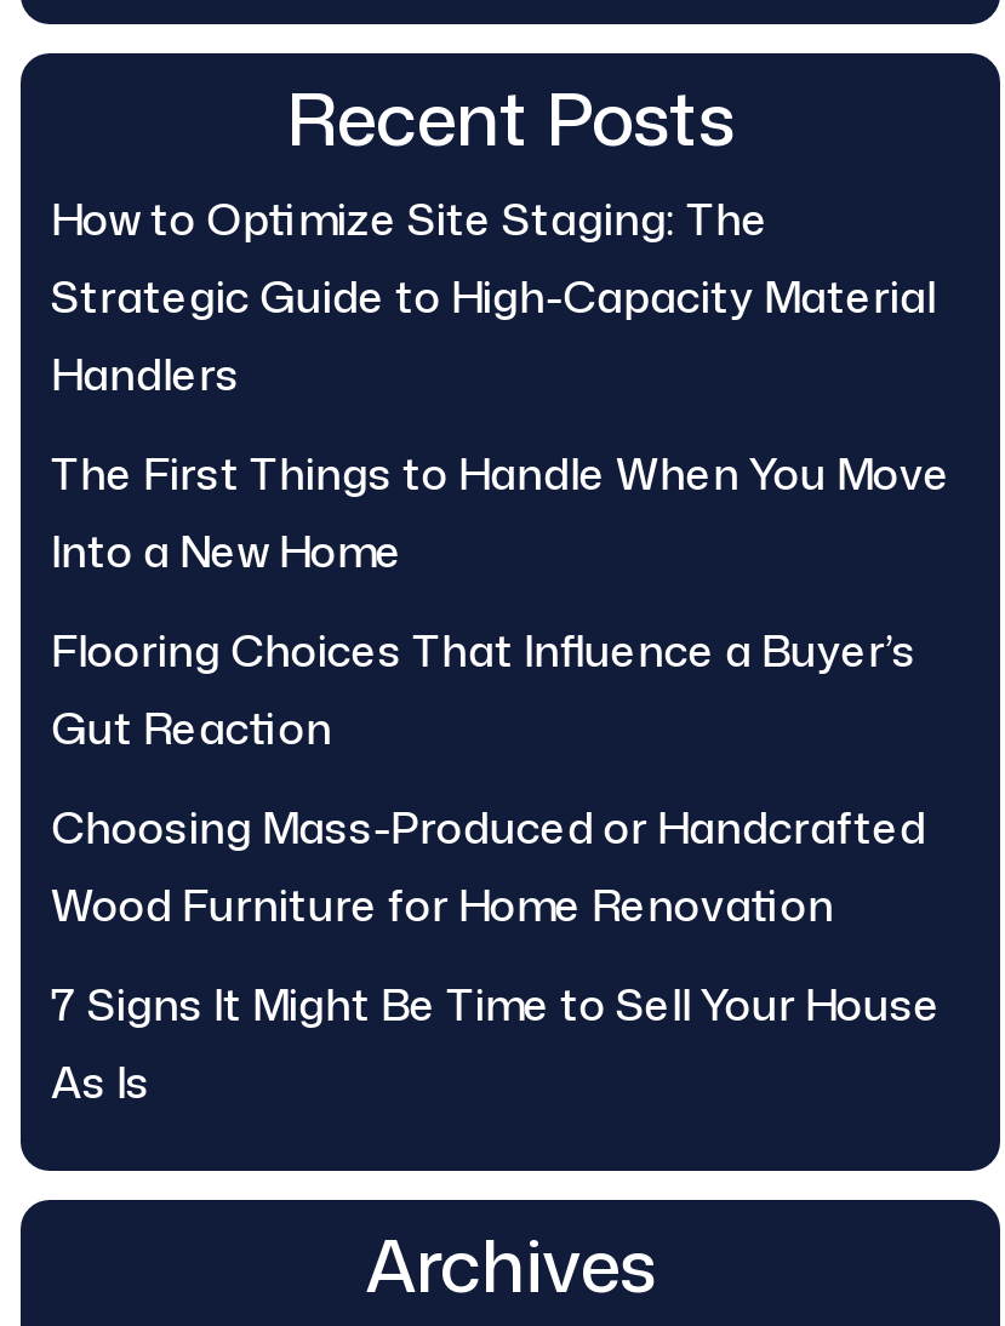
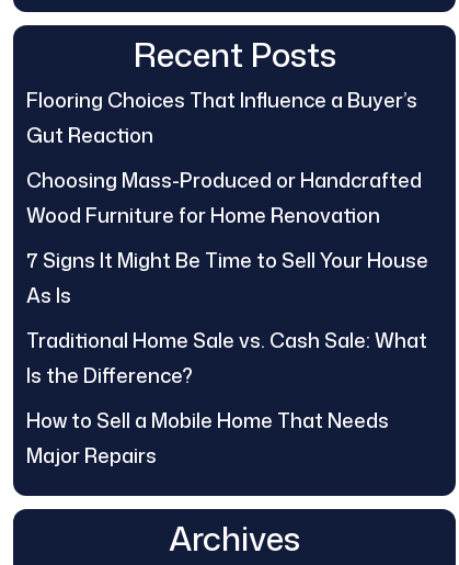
- How to Optimize Site Staging: The
- Strategic Guide to High-Capacity Material
- Handlers
- The First Things to Handle When You Move
- Into a New Home

moved up: Flooring Choices That Influence a Buyer’s | Gut Reaction | Choosing Mass-Produced or Handcrafted | Wood Furniture for Home Renovation | 7 Signs It Might Be Time to Sell Your House | As Is

+ Traditional Home Sale vs. Cash Sale: What
+ Is the Difference?
+ How to Sell a Mobile Home That Needs
+ Major Repairs
